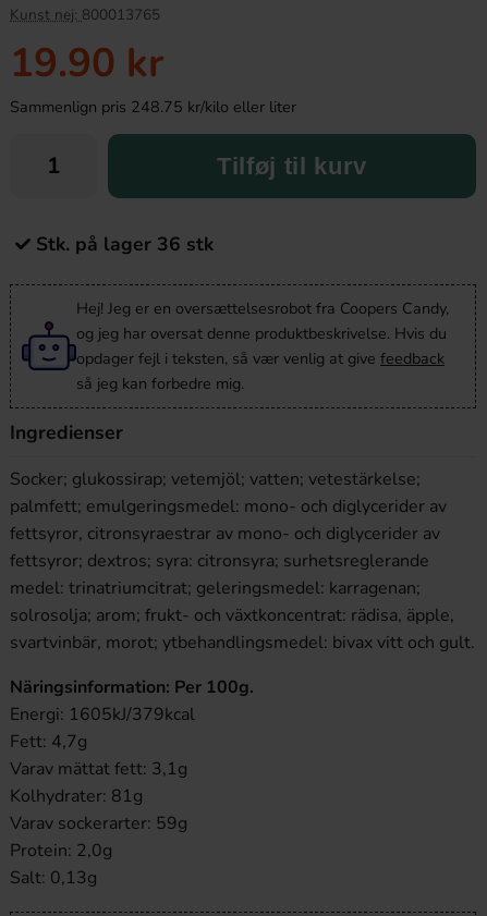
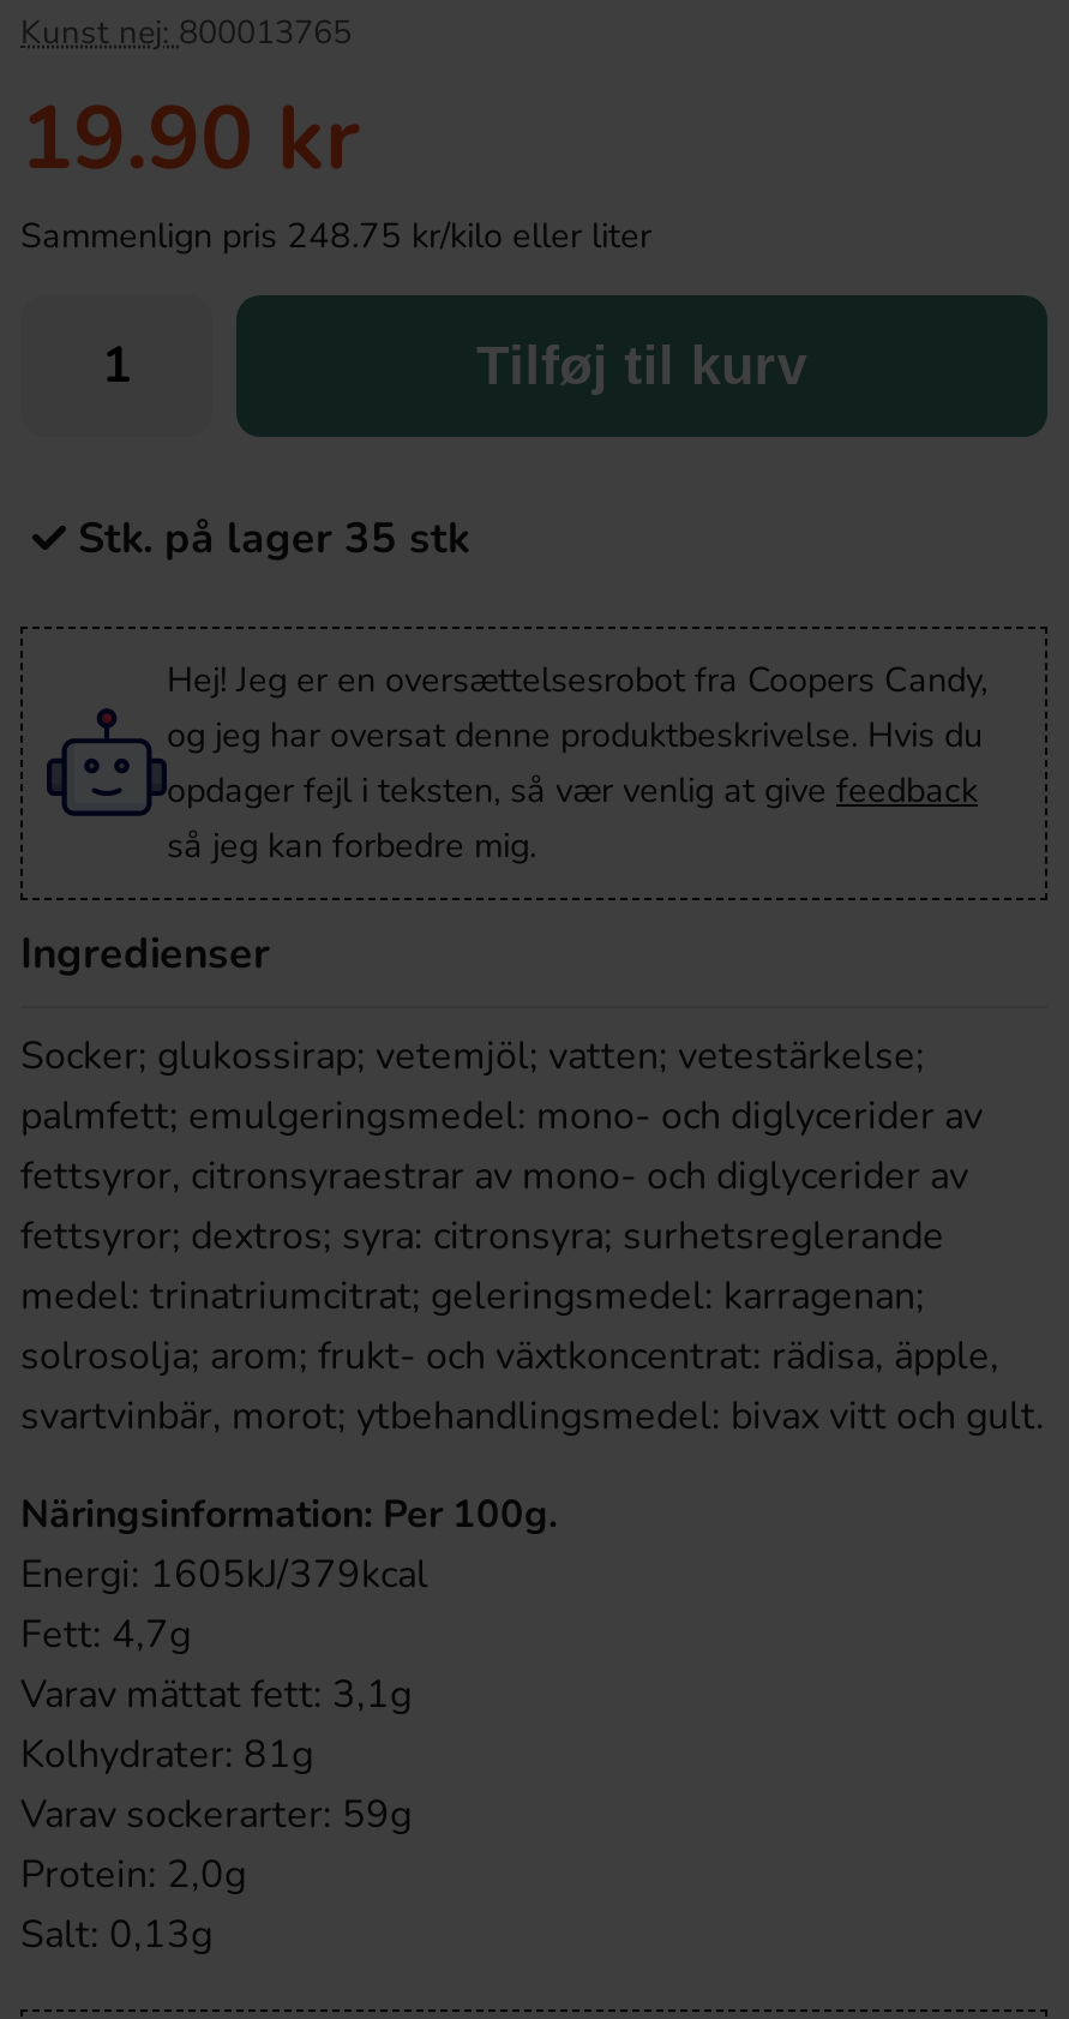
- Stk. på lager 36 stk
+ Stk. på lager 35 stk
